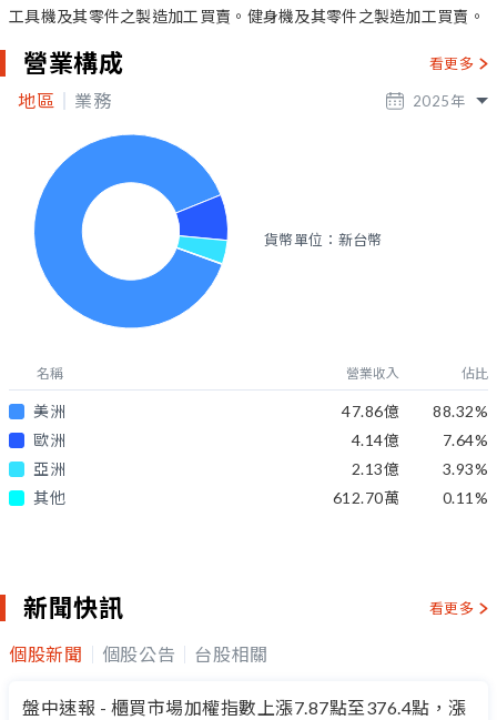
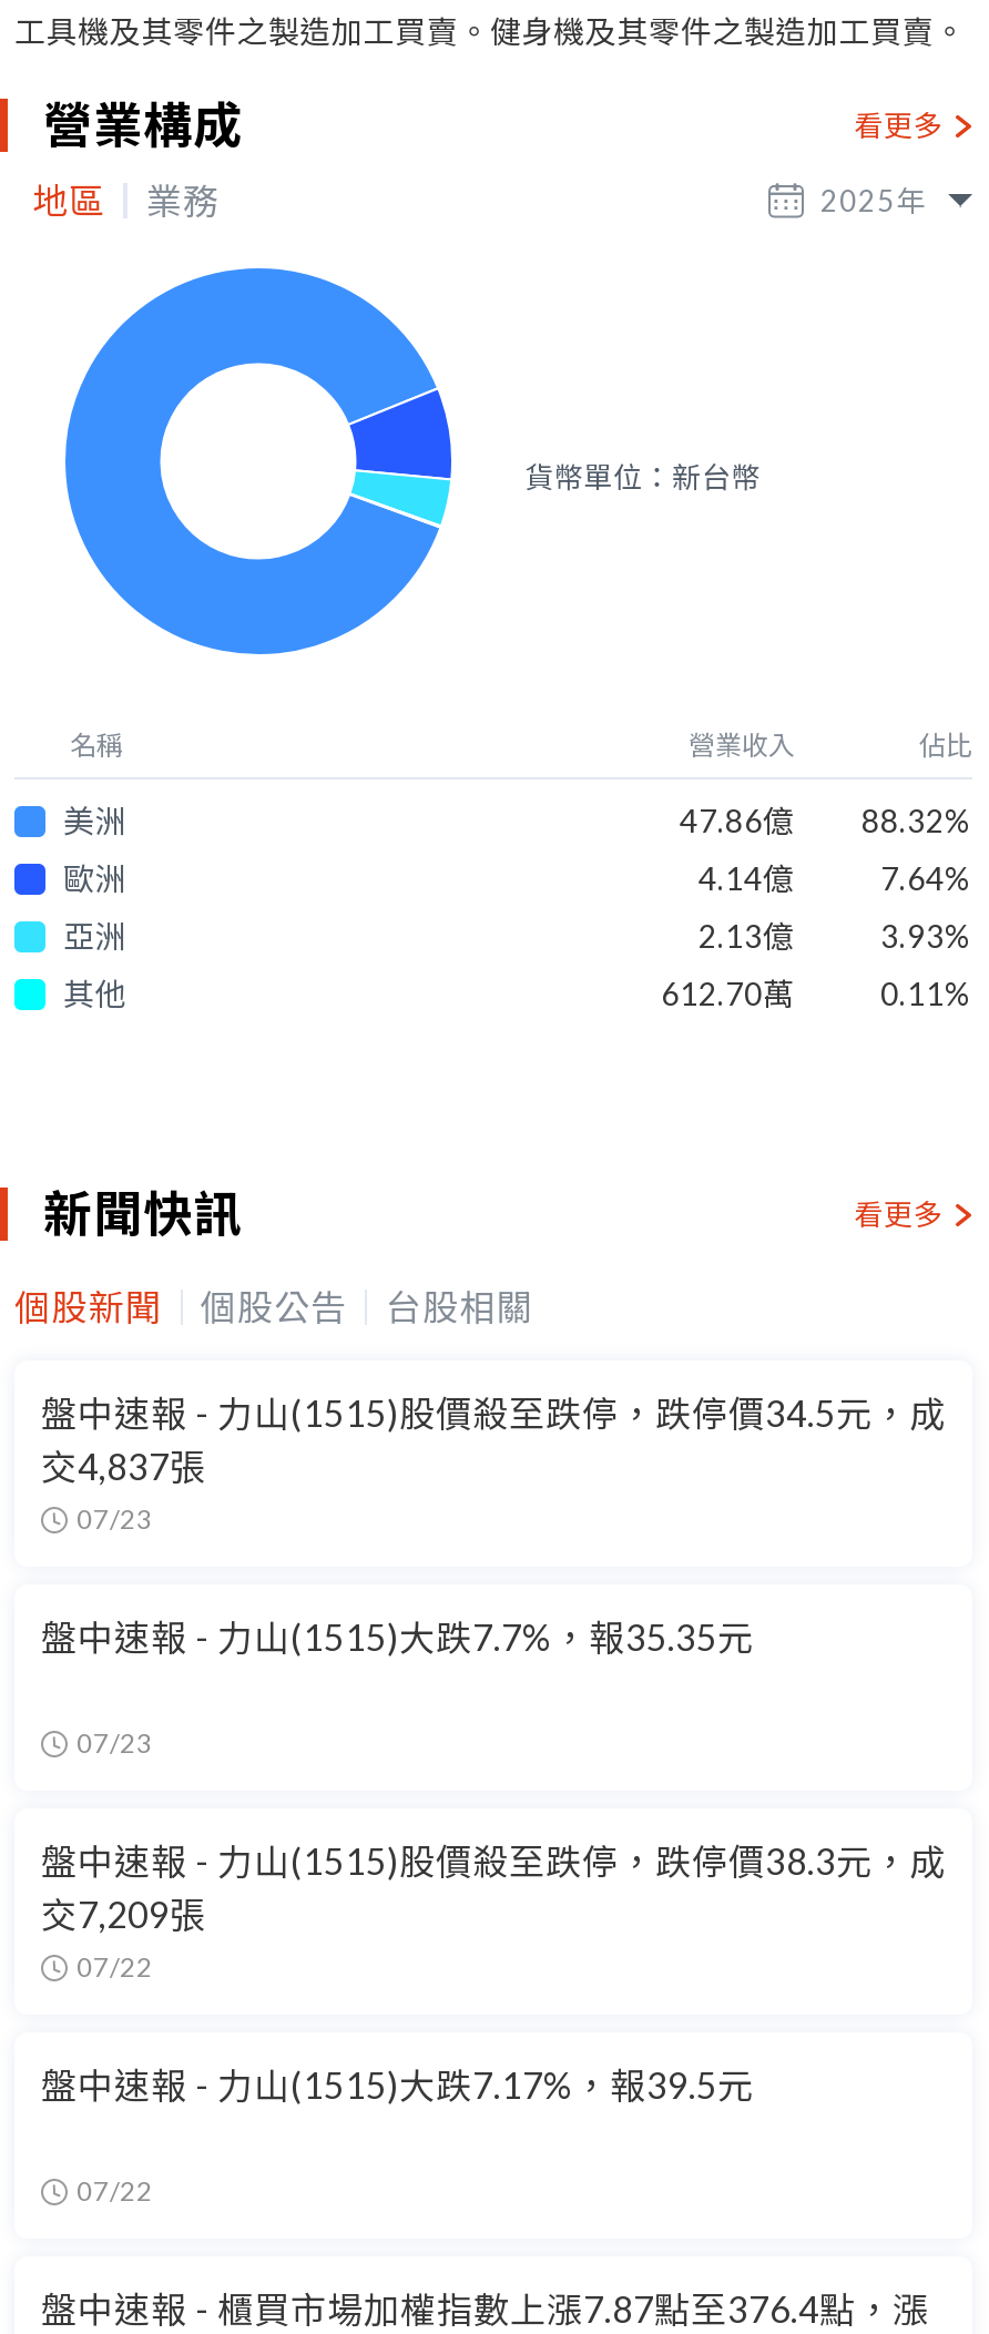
+ 盤中速報 - 力山(1515)股價殺至跌停，跌停價34.5元，成
+ 交4,837張
+ 07/23
+ 盤中速報 - 力山(1515)大跌7.7%，報35.35元
+ 07/23
+ 盤中速報 - 力山(1515)股價殺至跌停，跌停價38.3元，成
+ 交7,209張
+ 07/22
+ 盤中速報 - 力山(1515)大跌7.17%，報39.5元
+ 07/22
